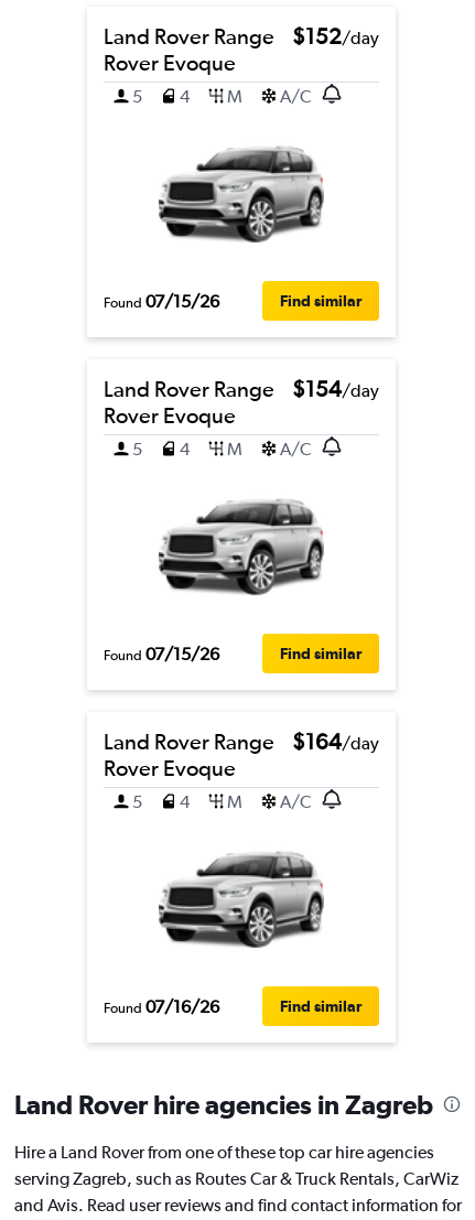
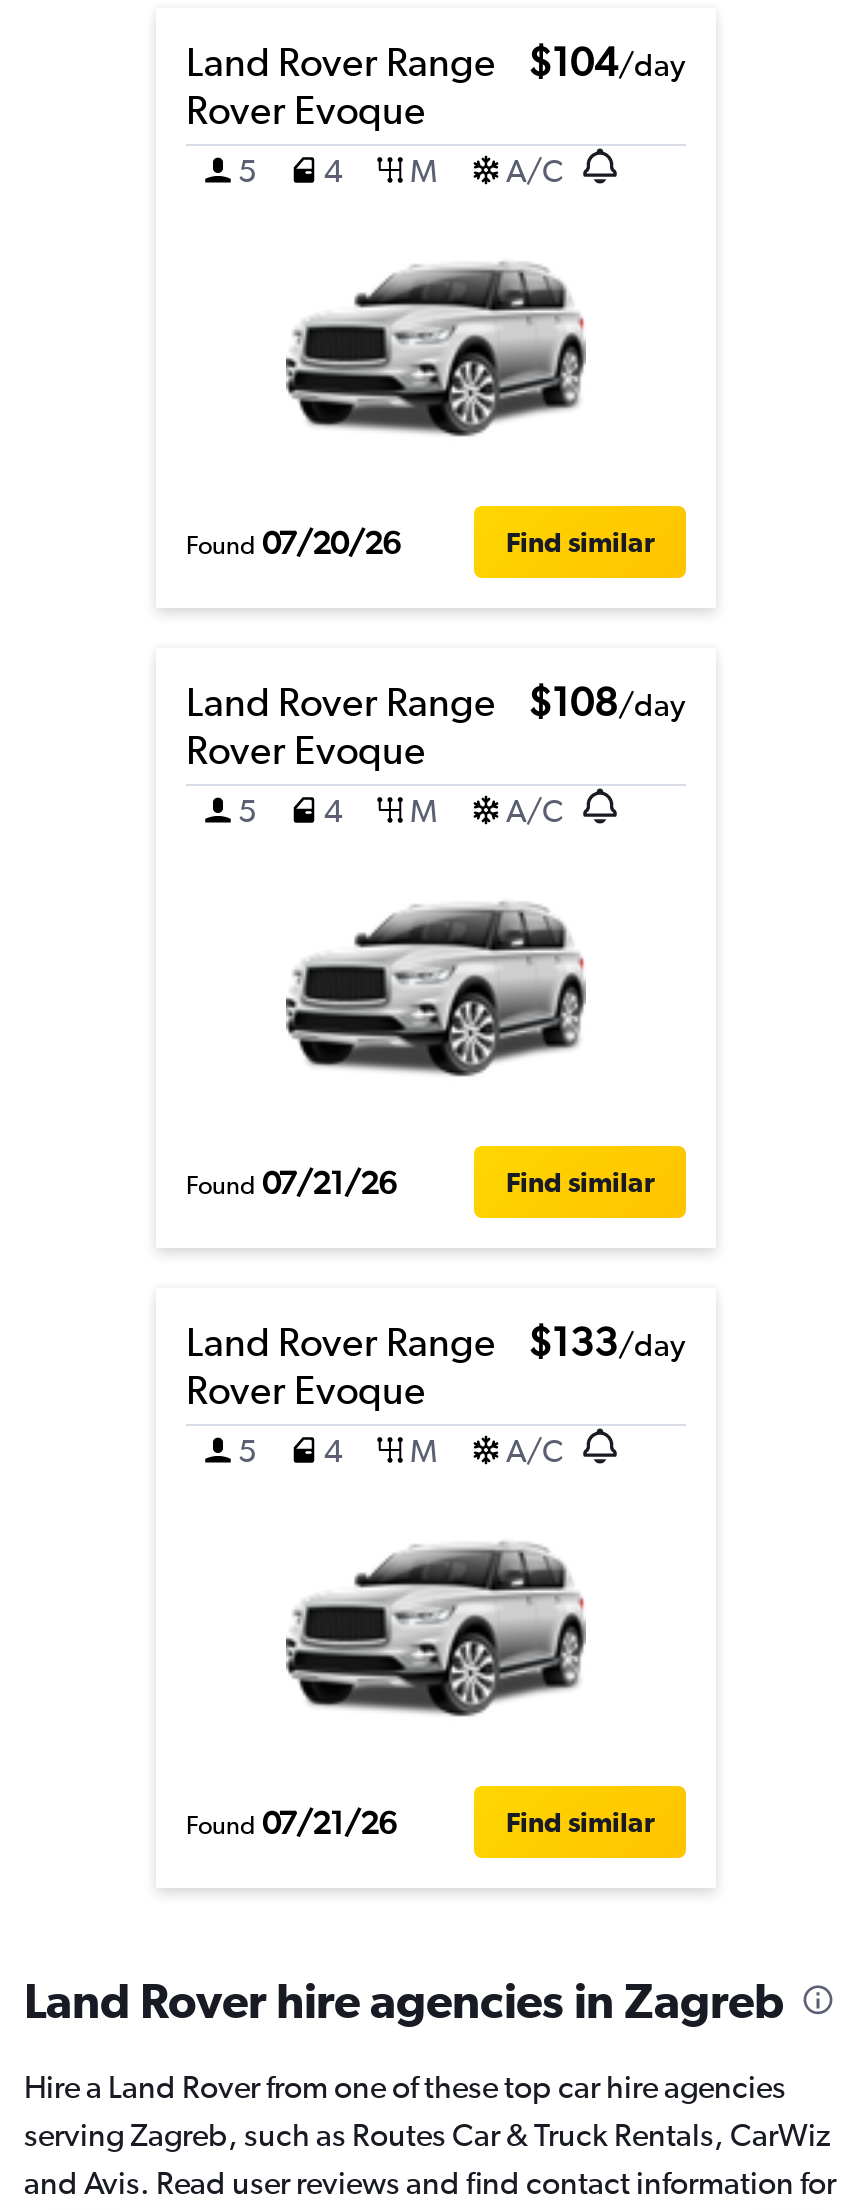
- Land Rover Range $152/day
+ Land Rover Range $104/day

- Found 07/15/26
+ Found 07/20/26

- Land Rover Range $154/day
+ Land Rover Range $108/day

- Found 07/15/26
+ Found 07/21/26

- Land Rover Range $164/day
+ Land Rover Range $133/day

- Found 07/16/26
+ Found 07/21/26
